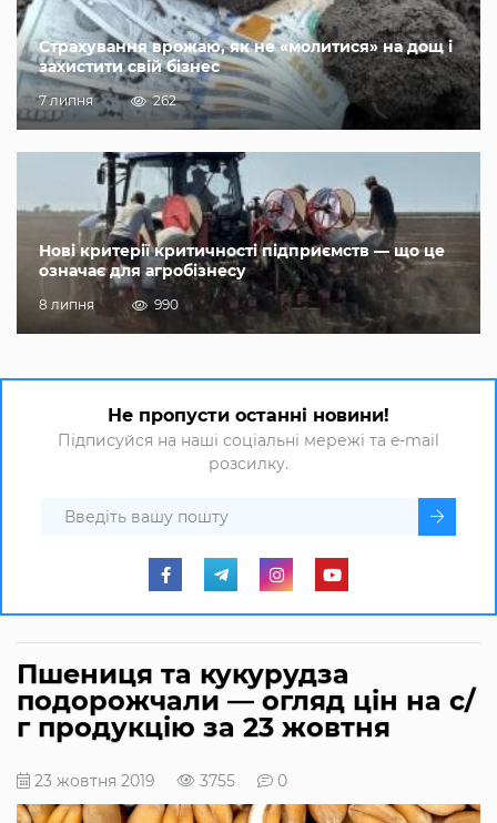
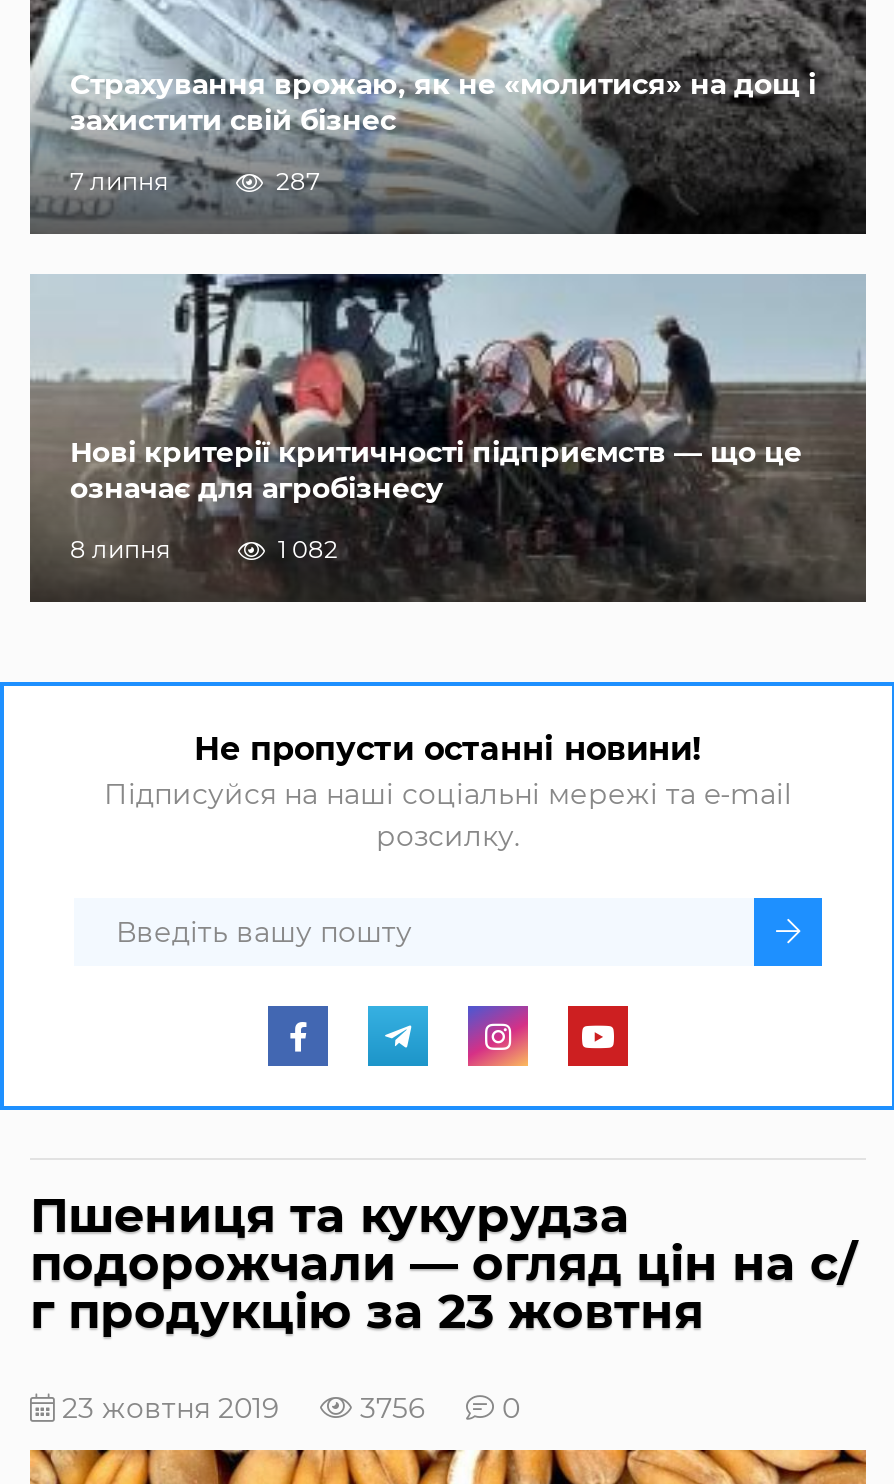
- 262
+ 287

- 990
+ 1 082

- 3755
+ 3756
